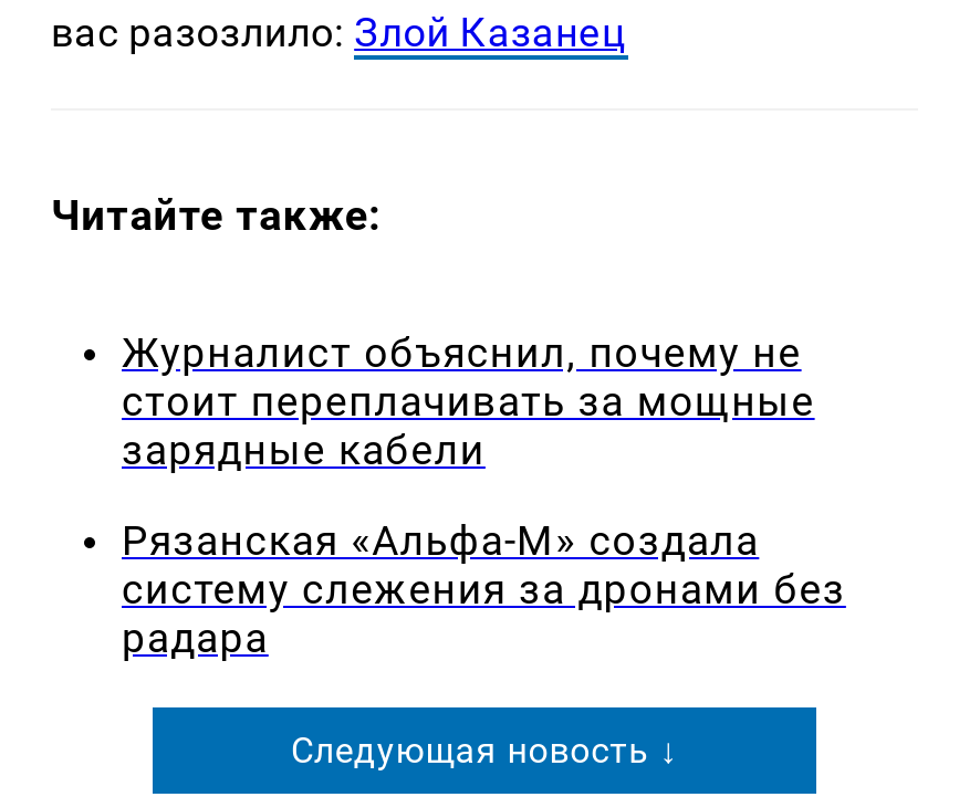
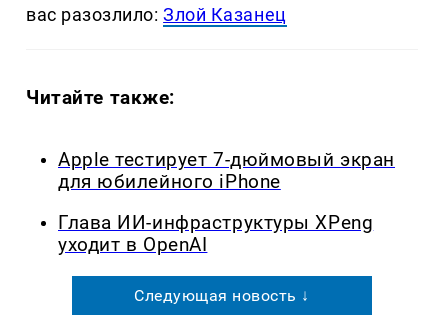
- Журналист объяснил, почему не
- стоит переплачивать за мощные
- зарядные кабели
+ Apple тестирует 7-дюймовый экран
+ для юбилейного iPhone

- Рязанская «Альфа-М» создала
- систему слежения за дронами без
- радара
+ Глава ИИ-инфраструктуры XPeng
+ уходит в OpenAI
